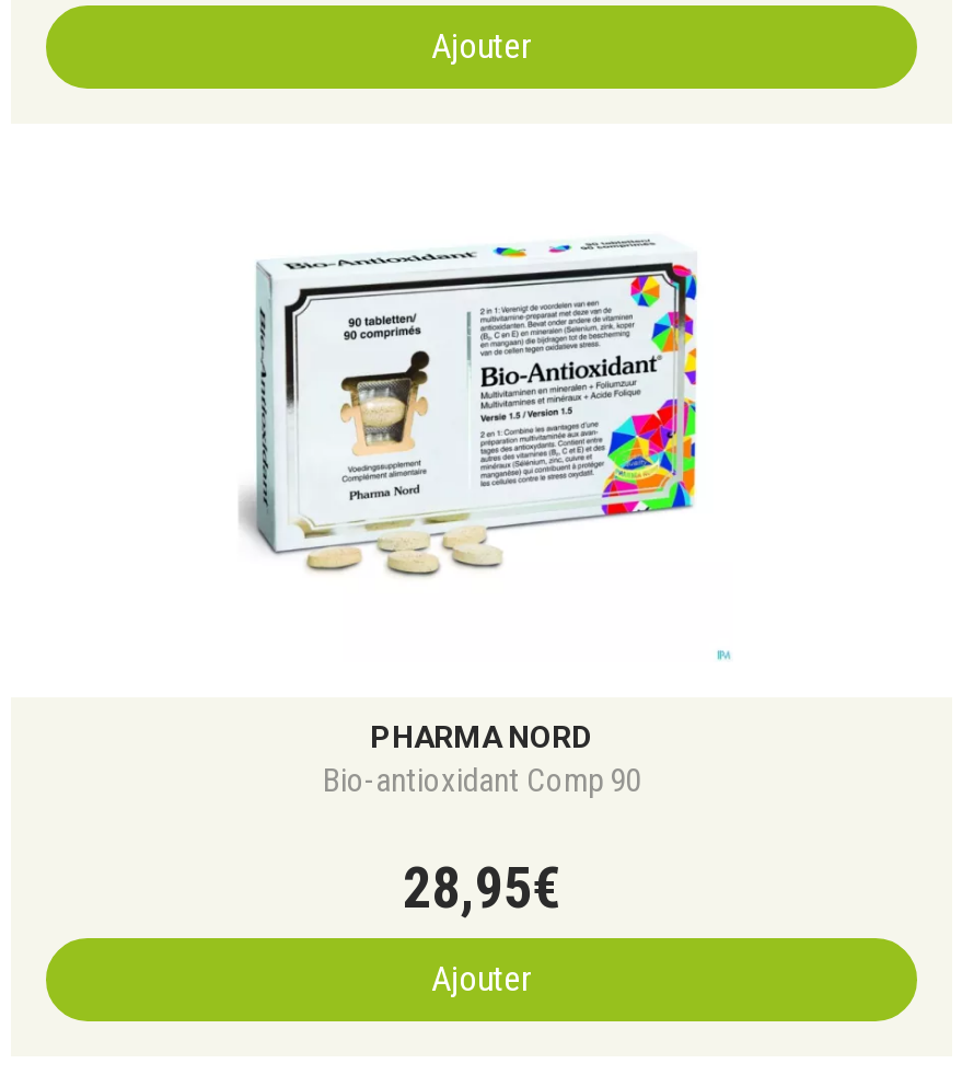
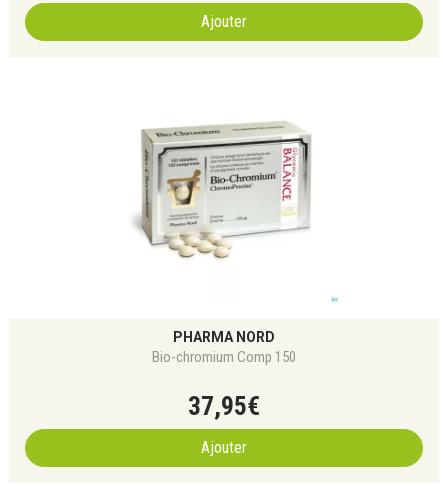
- [image]
+ [image]

- Bio-antioxidant Comp 90
+ Bio-chromium Comp 150

- 28,95€
+ 37,95€
